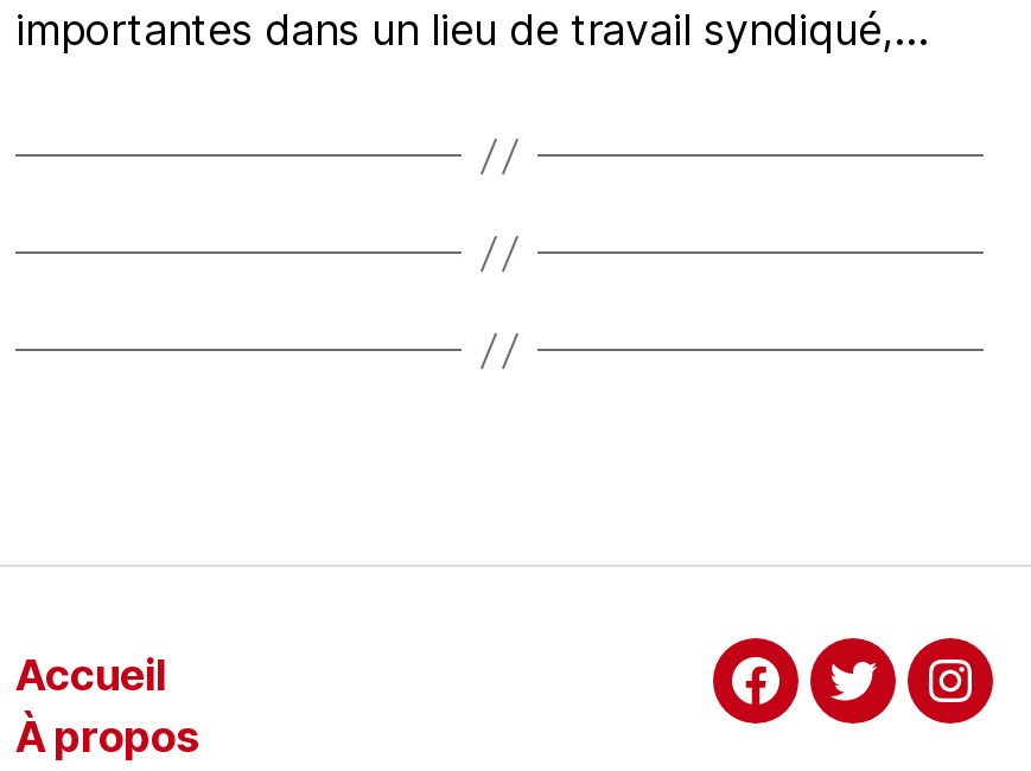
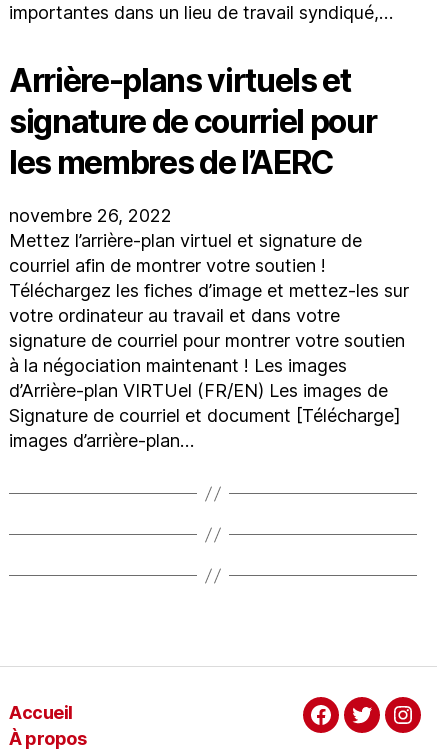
+ Arrière-plans virtuels et
+ signature de courriel pour
+ les membres de l’AERC
+ novembre 26, 2022
+ Mettez l’arrière-plan virtuel et signature de
+ courriel afin de montrer votre soutien !
+ Téléchargez les fiches d’image et mettez-les sur
+ votre ordinateur au travail et dans votre
+ signature de courriel pour montrer votre soutien
+ à la négociation maintenant ! Les images
+ d’Arrière-plan VIRTUel (FR/EN) Les images de
+ Signature de courriel et document [Télécharge]
+ images d’arrière-plan…
